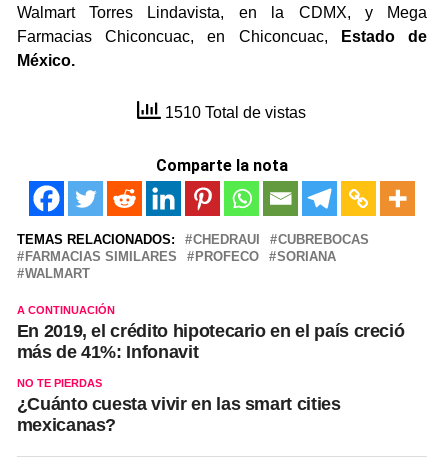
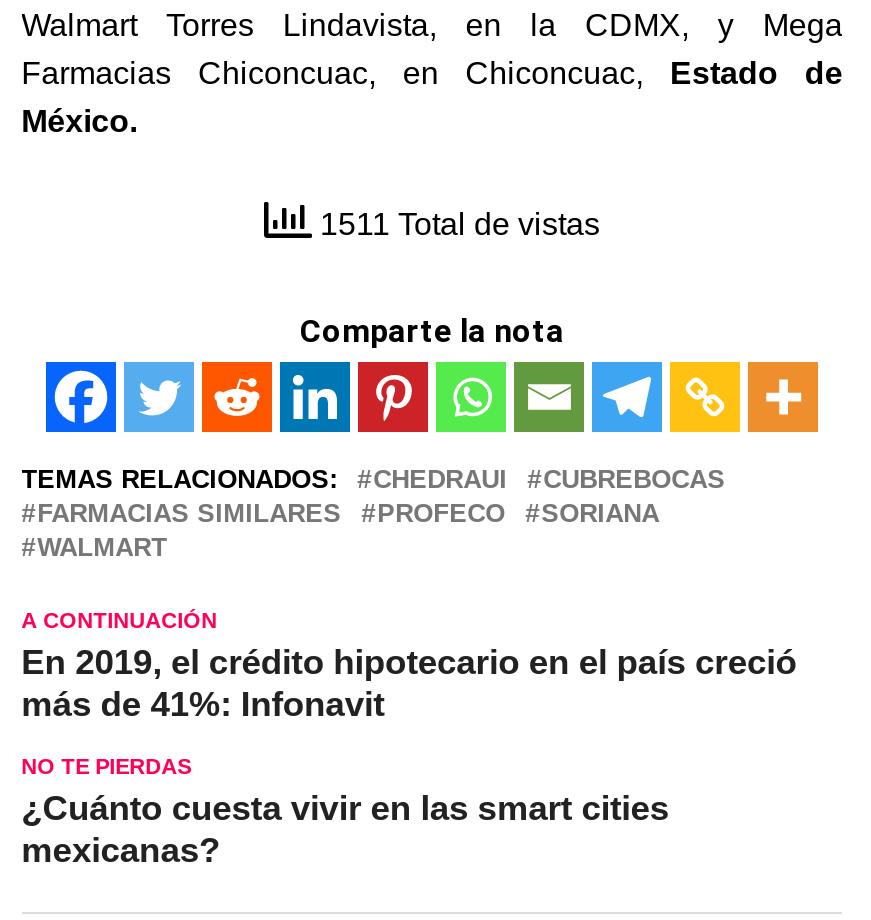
- 1510 Total de vistas
+ 1511 Total de vistas
